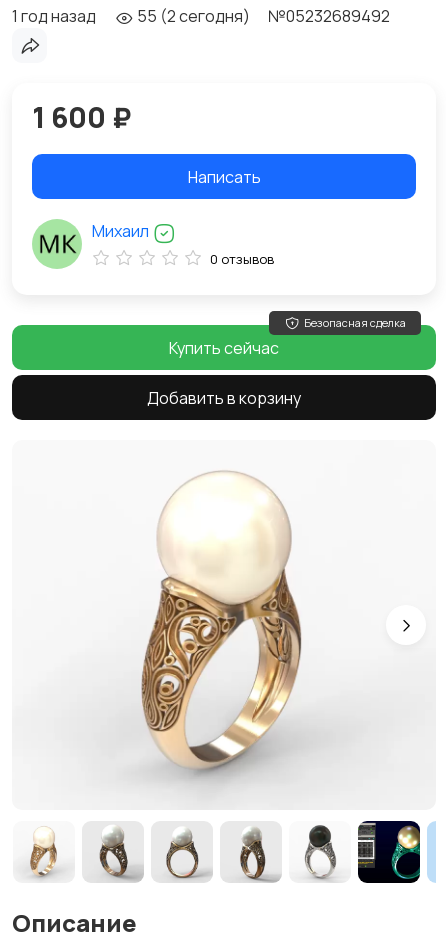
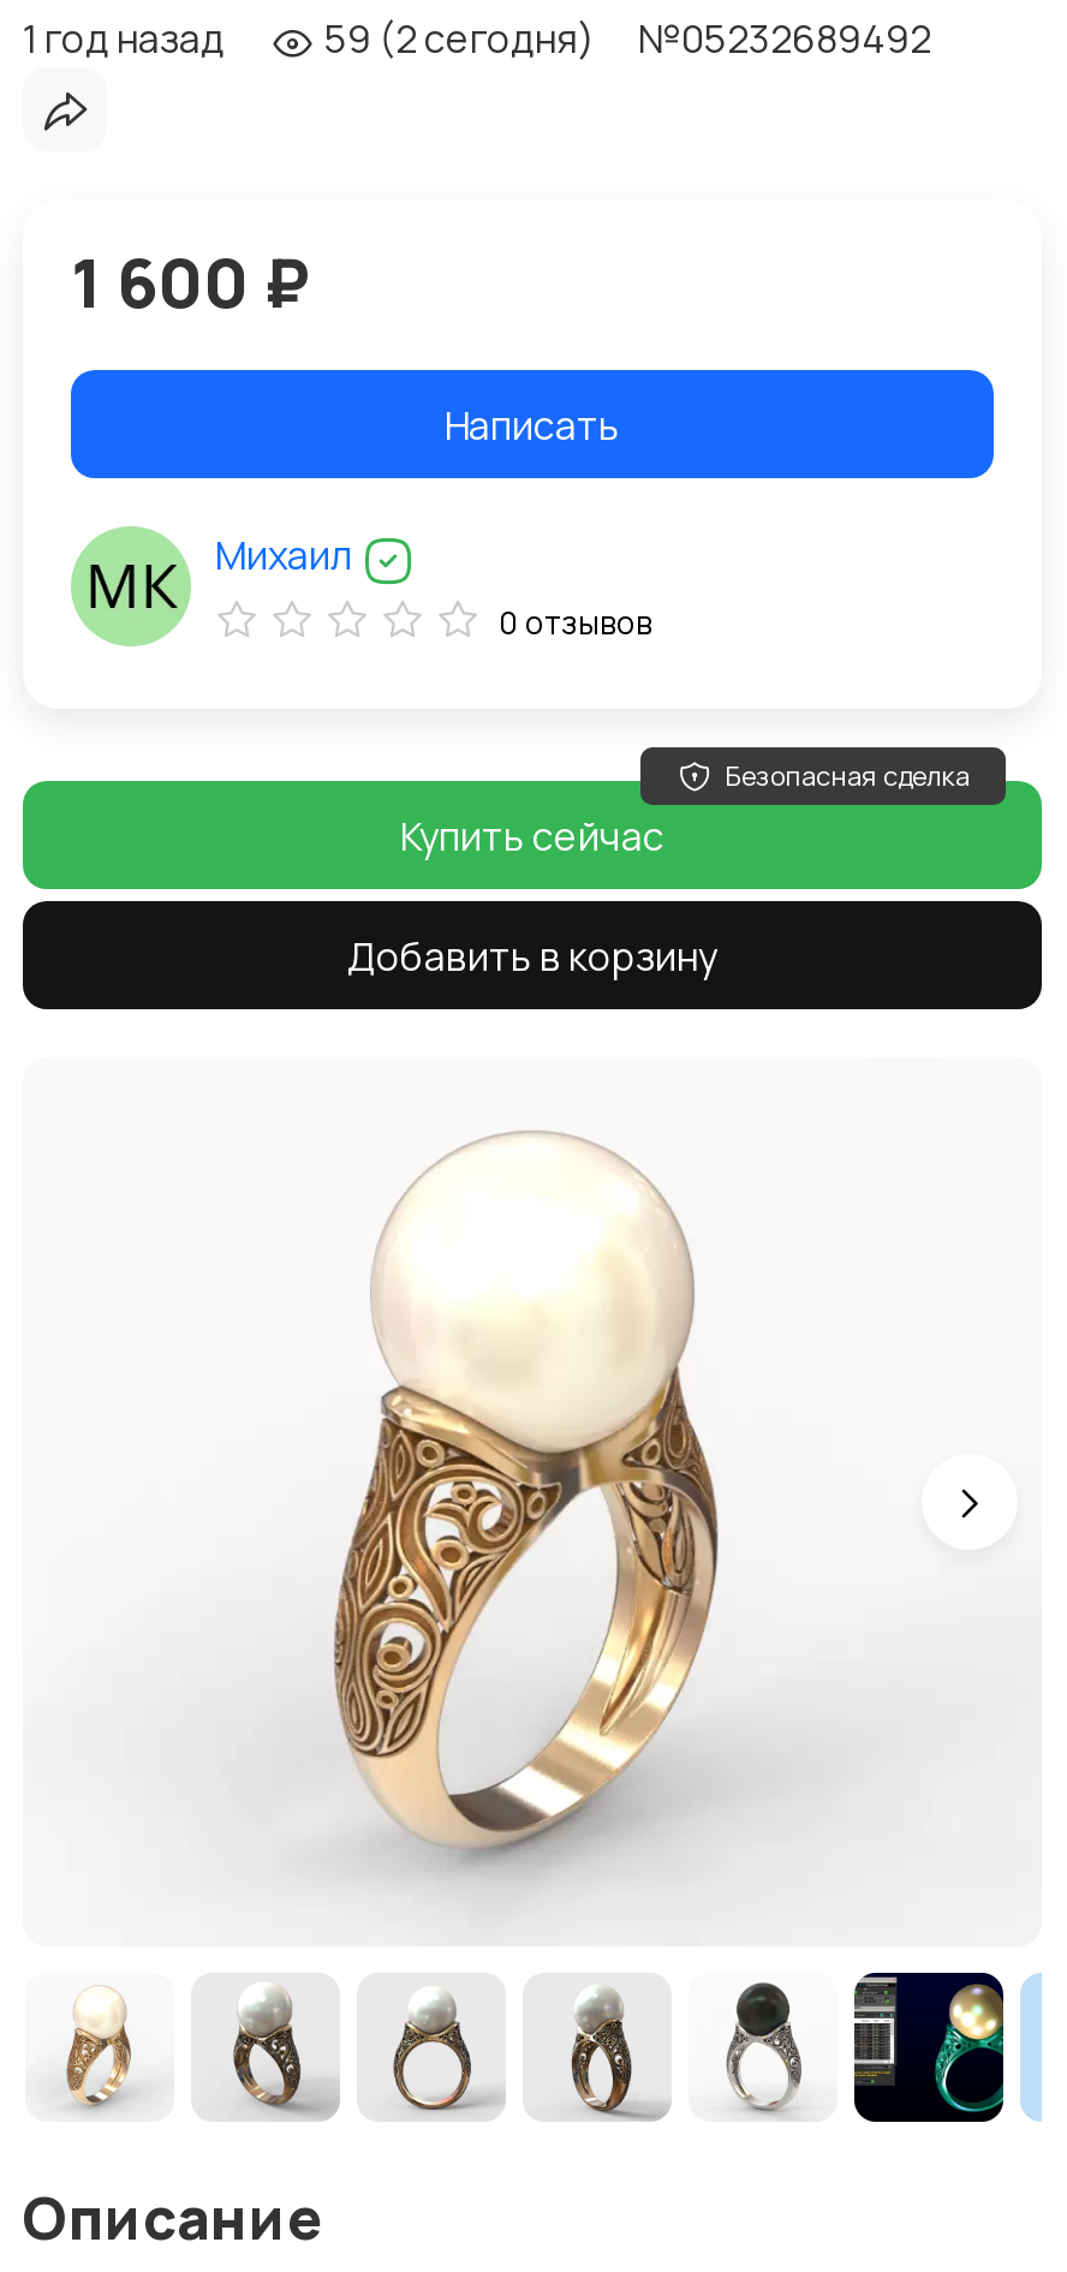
- 1 год назад 55 (2 сегодня) №05232689492
+ 1 год назад 59 (2 сегодня) №05232689492
